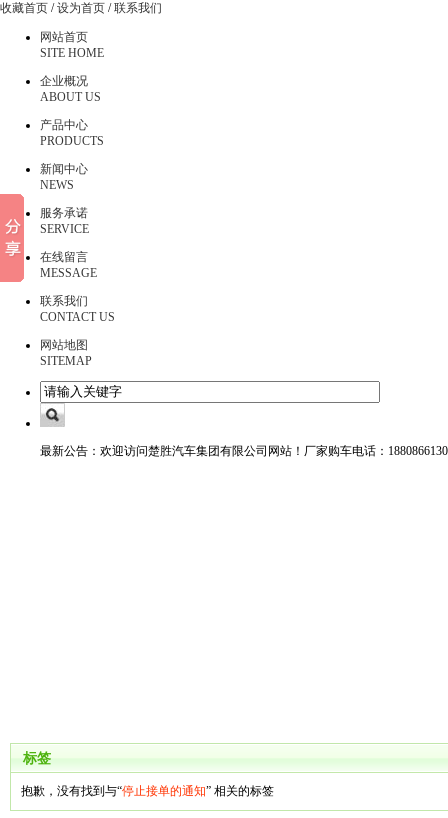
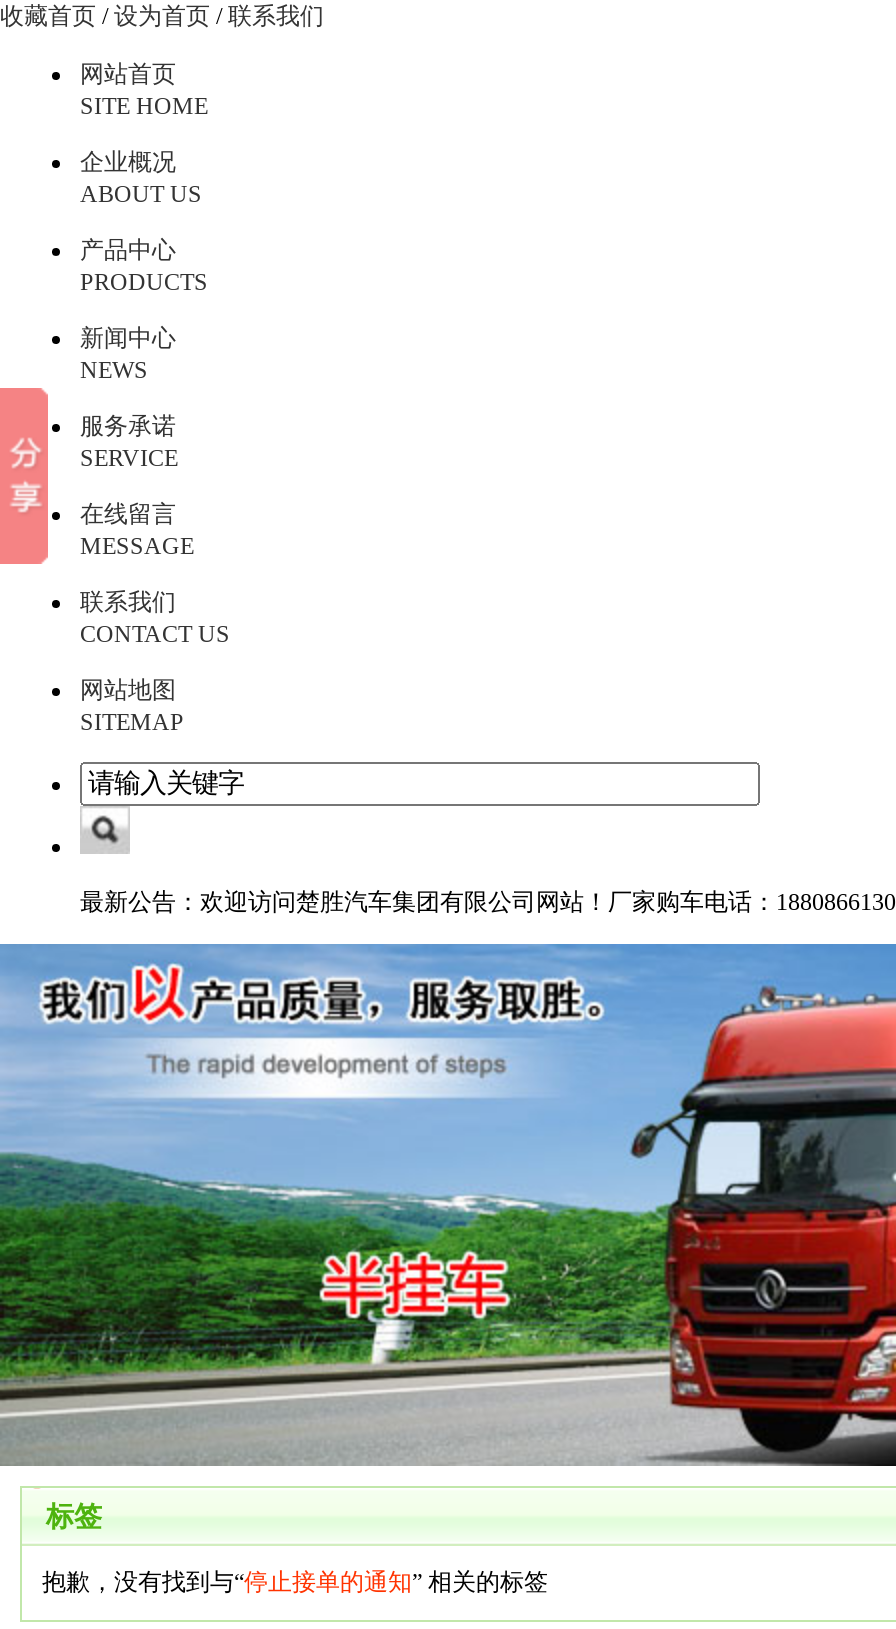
+ [image]
